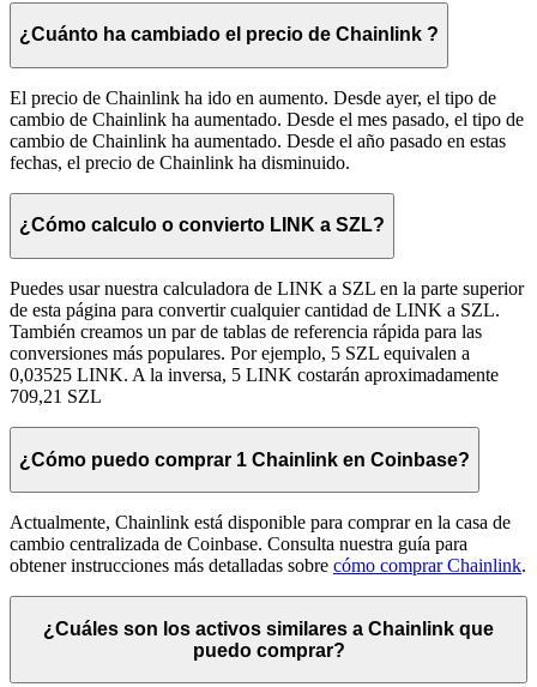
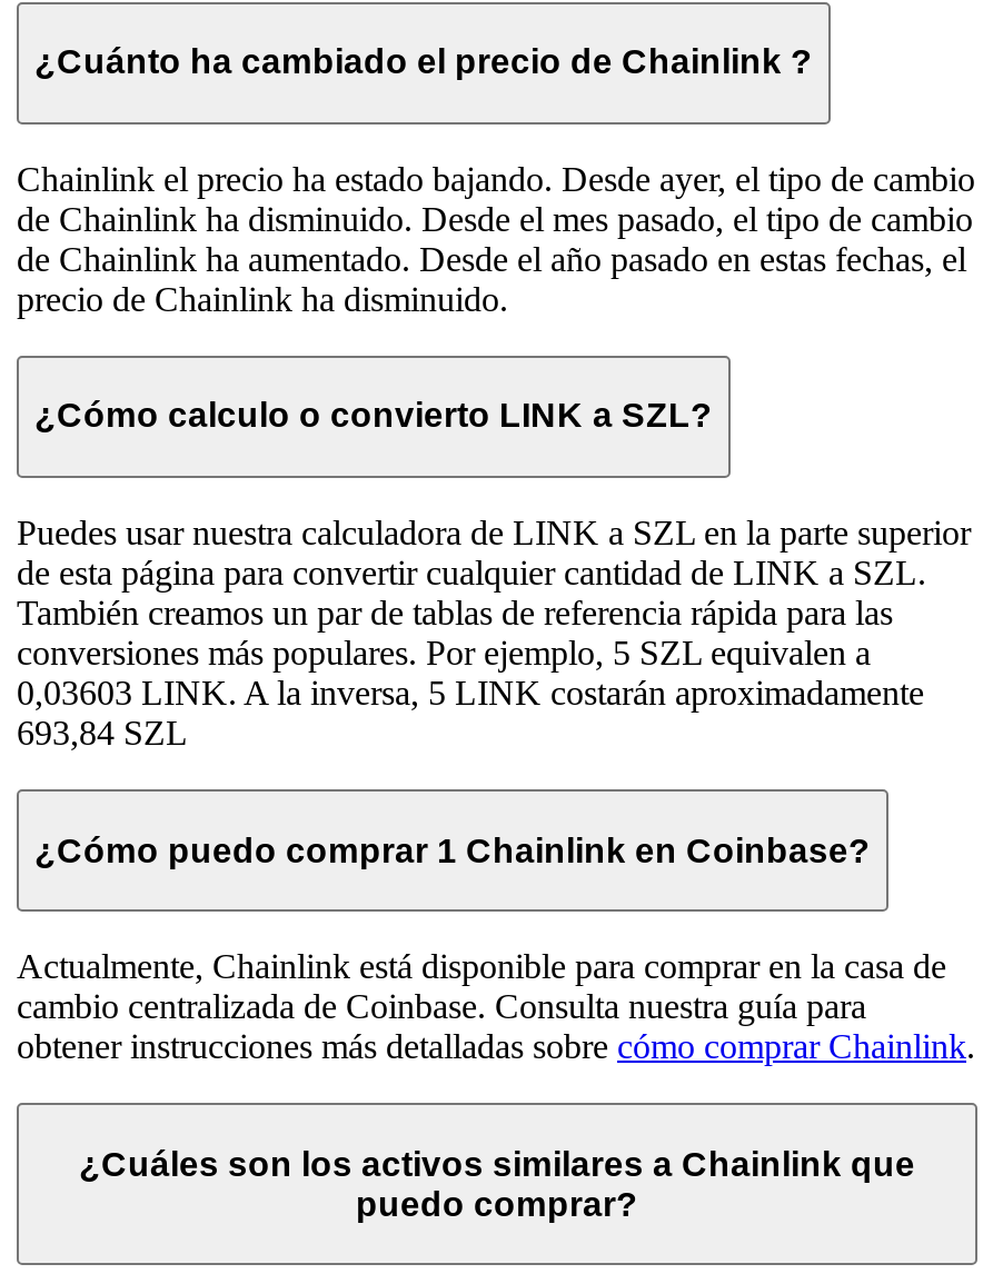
- El precio de Chainlink ha ido en aumento. Desde ayer, el tipo de
- cambio de Chainlink ha aumentado. Desde el mes pasado, el tipo de
- cambio de Chainlink ha aumentado. Desde el año pasado en estas
- fechas, el precio de Chainlink ha disminuido.
+ Chainlink el precio ha estado bajando. Desde ayer, el tipo de cambio
+ de Chainlink ha disminuido. Desde el mes pasado, el tipo de cambio
+ de Chainlink ha aumentado. Desde el año pasado en estas fechas, el
+ precio de Chainlink ha disminuido.

- 0,03525 LINK. A la inversa, 5 LINK costarán aproximadamente
+ 0,03603 LINK. A la inversa, 5 LINK costarán aproximadamente

- 709,21 SZL
+ 693,84 SZL
